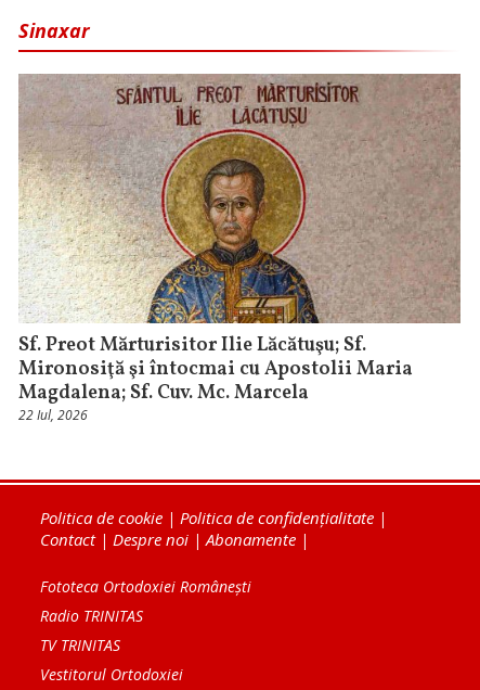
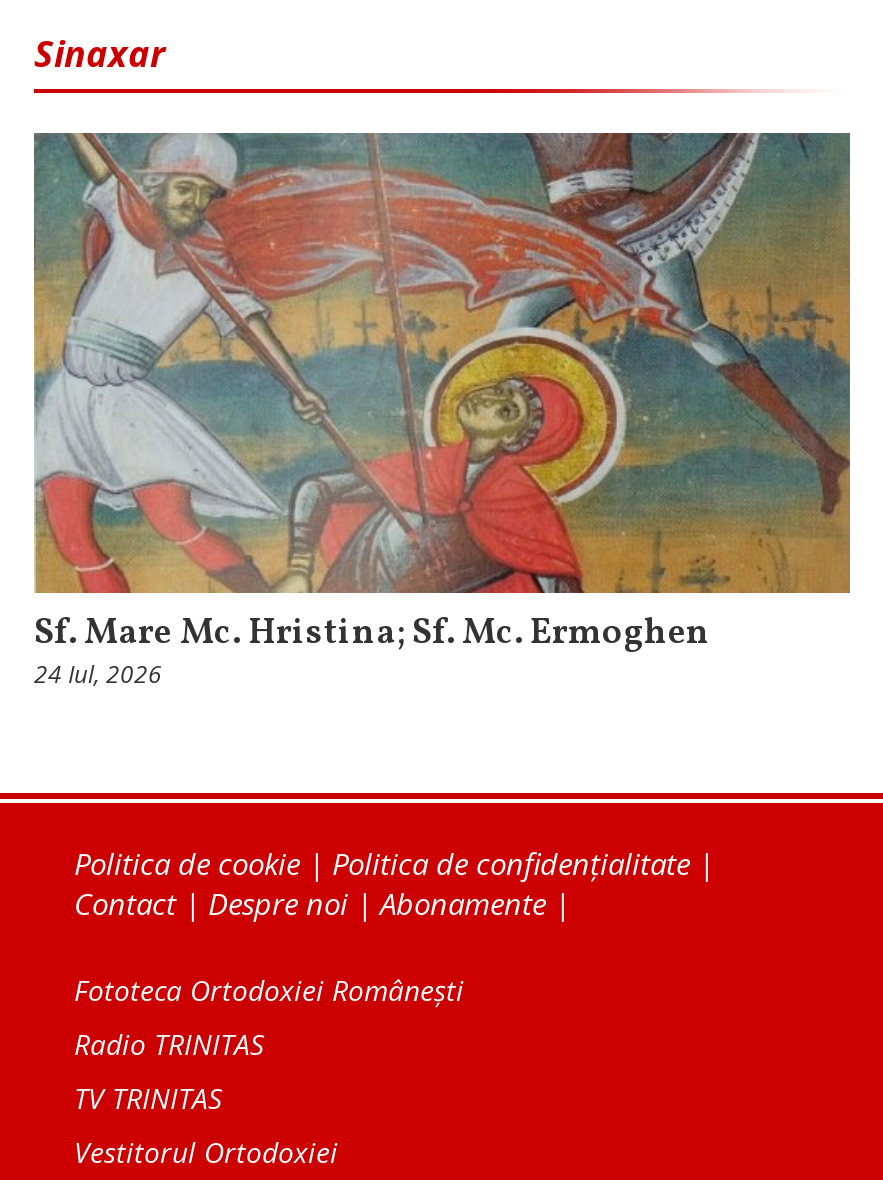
- [image]
- Sf. Preot Mărturisitor Ilie Lăcătuşu; Sf.
- Mironosiţă şi întocmai cu Apostolii Maria
- Magdalena; Sf. Cuv. Mc. Marcela
- 22 Iul, 2026
+ [image]
+ Sf. Mare Mc. Hristina; Sf. Mc. Ermoghen
+ 24 Iul, 2026
